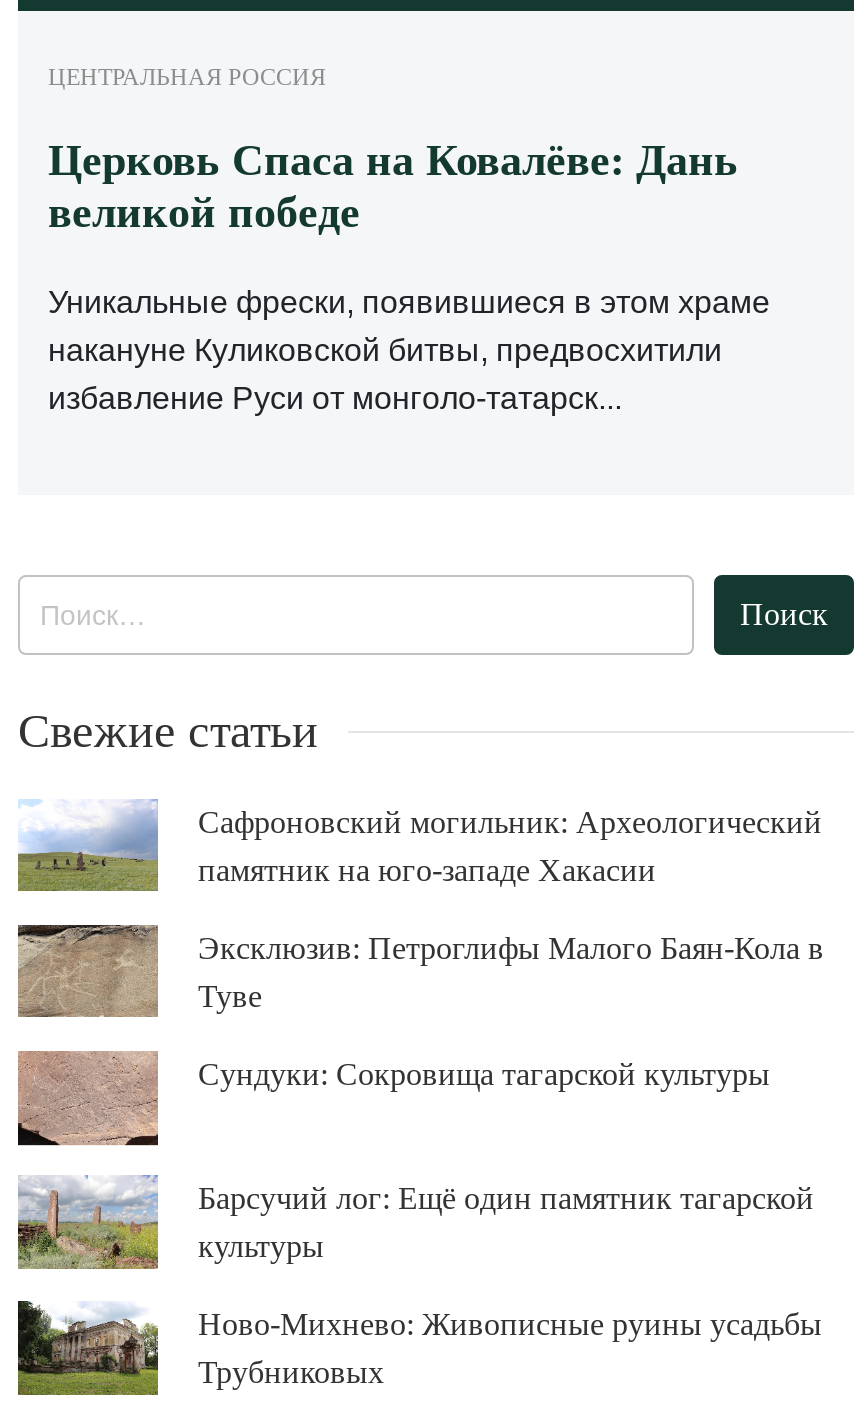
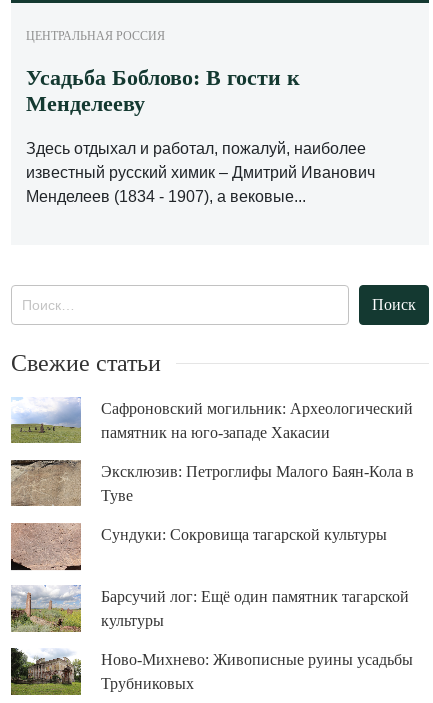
- Церковь Спаса на Ковалёве: Дань
- великой победе
+ Усадьба Боблово: В гости к
+ Менделееву

- Уникальные фрески, появившиеся в этом храме
- накануне Куликовской битвы, предвосхитили
- избавление Руси от монголо-татарск...
+ Здесь отдыхал и работал, пожалуй, наиболее
+ известный русский химик – Дмитрий Иванович
+ Менделеев (1834 - 1907), а вековые...
